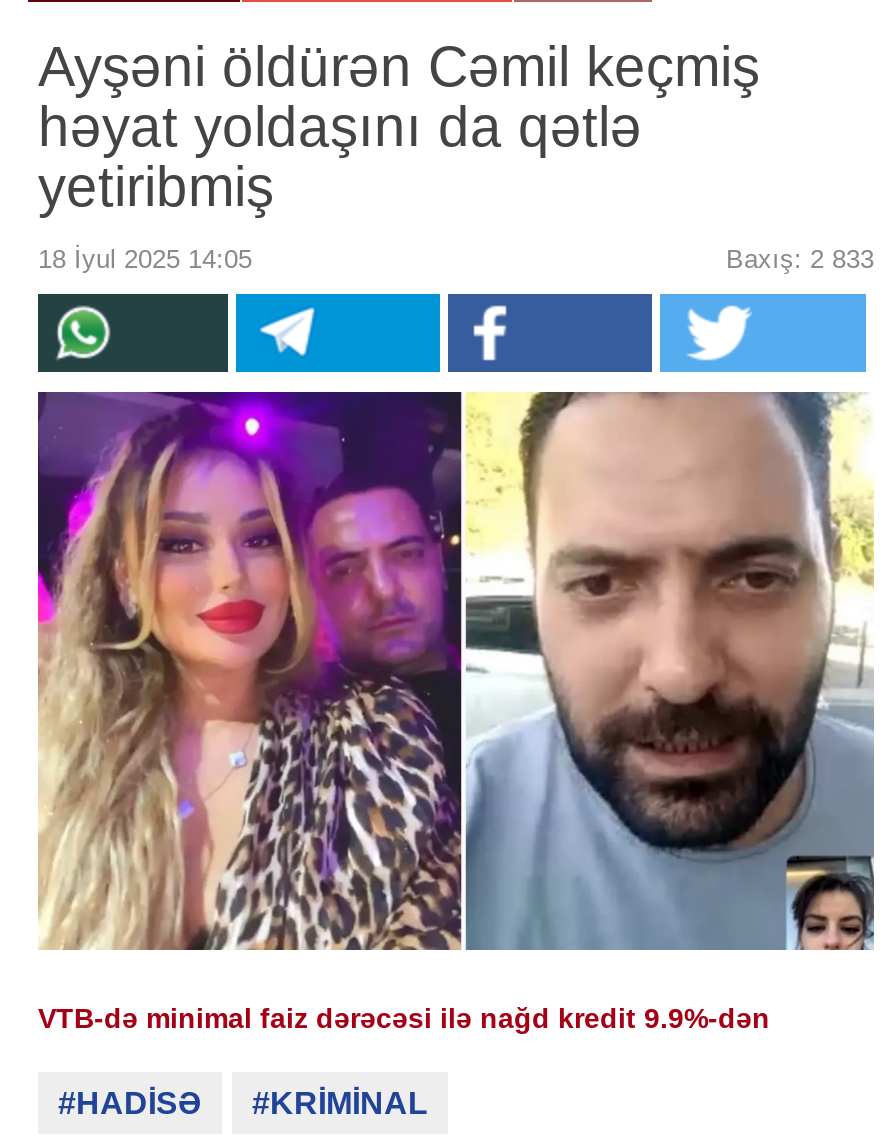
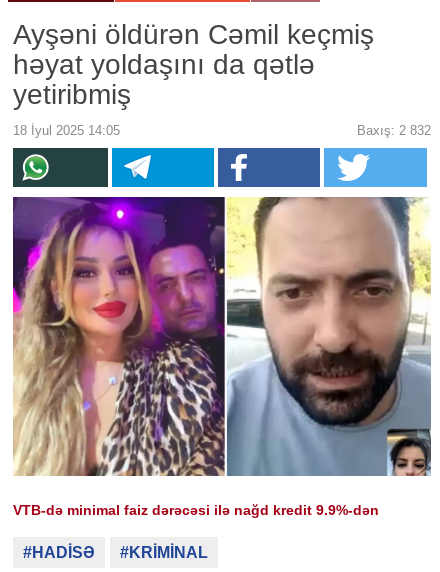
- Baxış: 2 833
+ Baxış: 2 832
